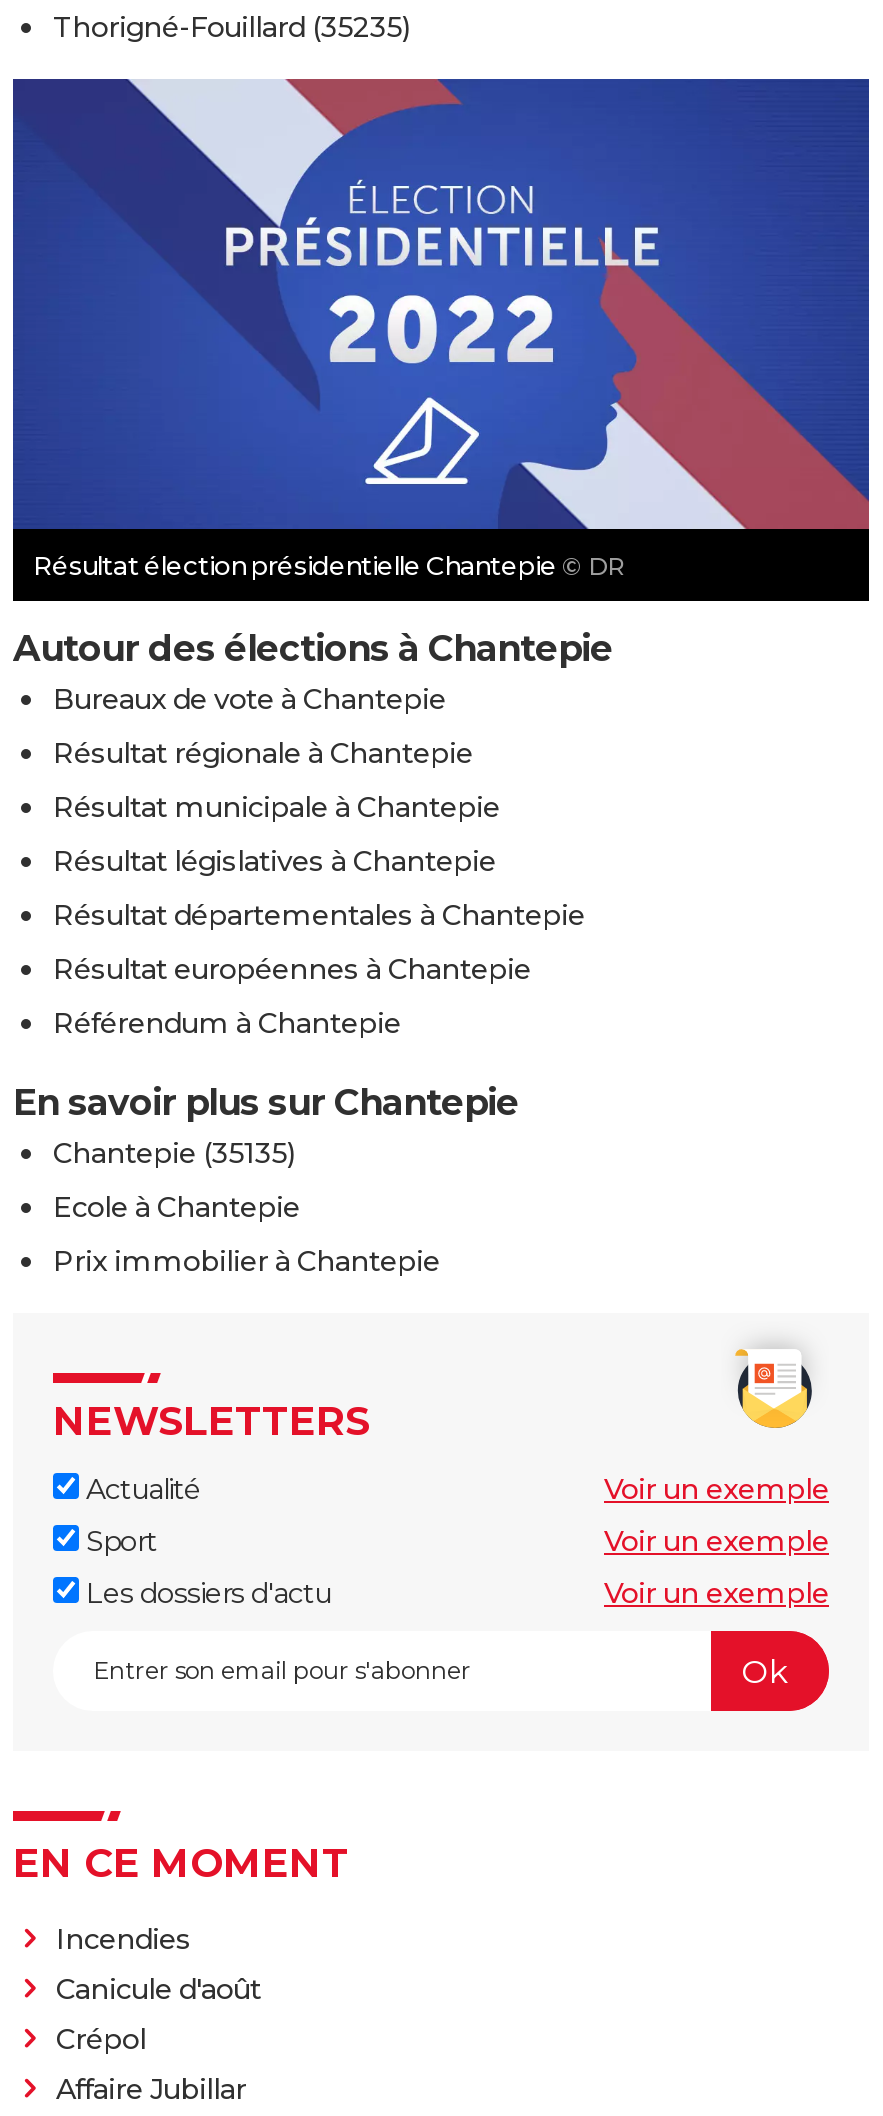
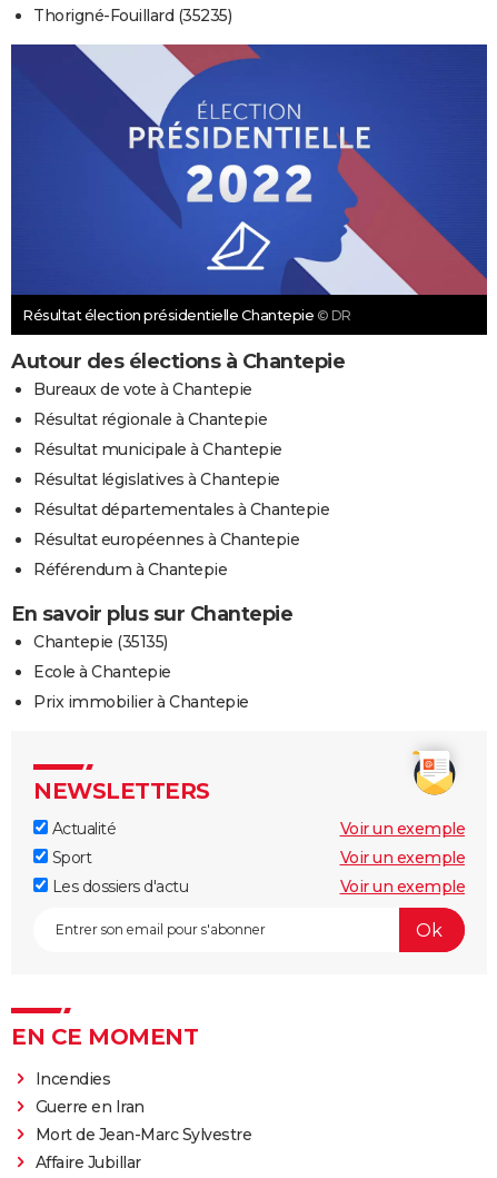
- Canicule d'août
- Crépol
+ Guerre en Iran
+ Mort de Jean-Marc Sylvestre
